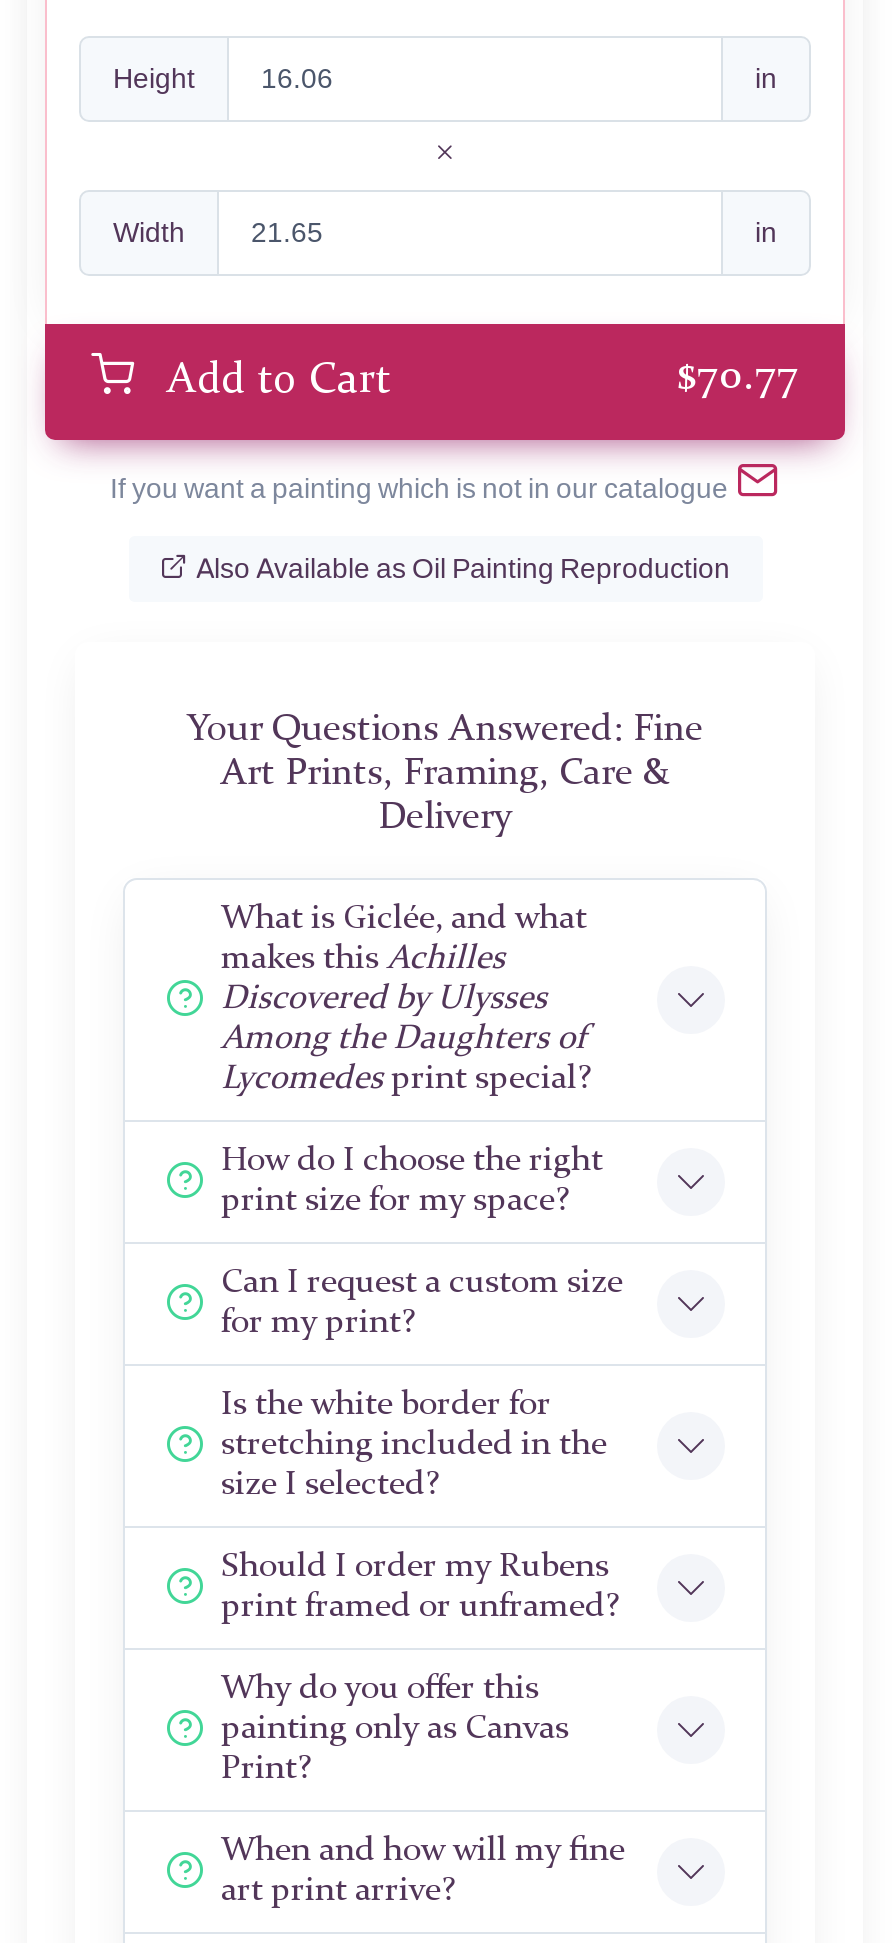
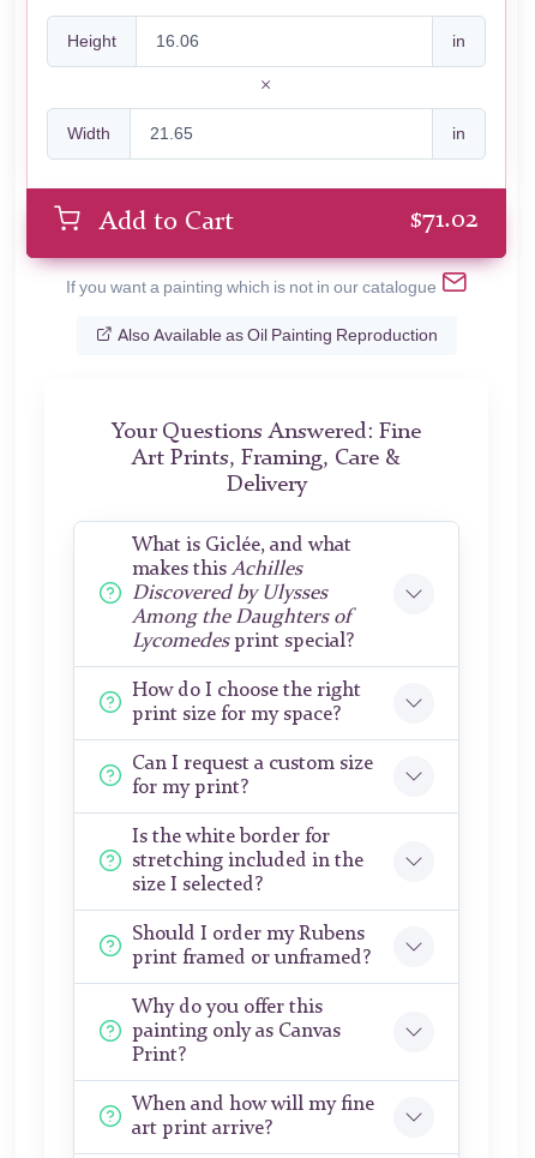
- $70.77
+ $71.02
